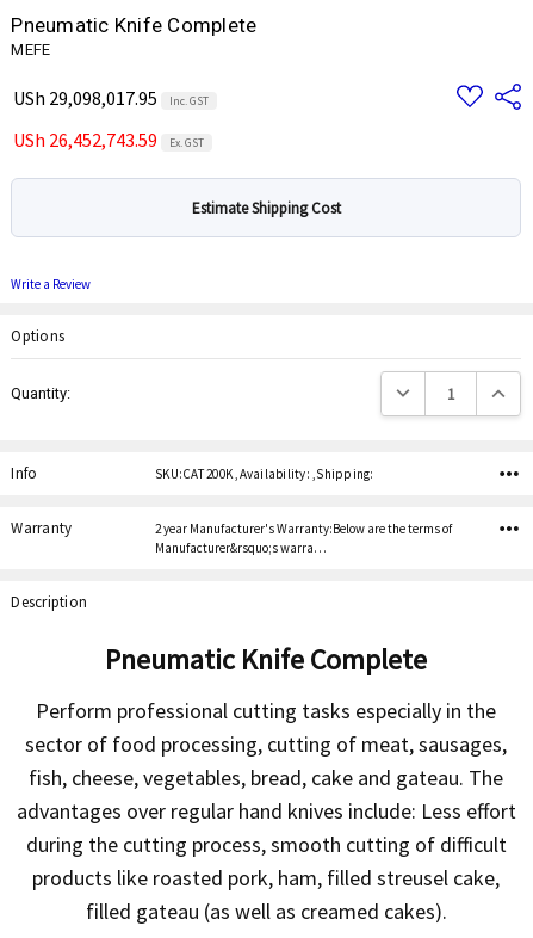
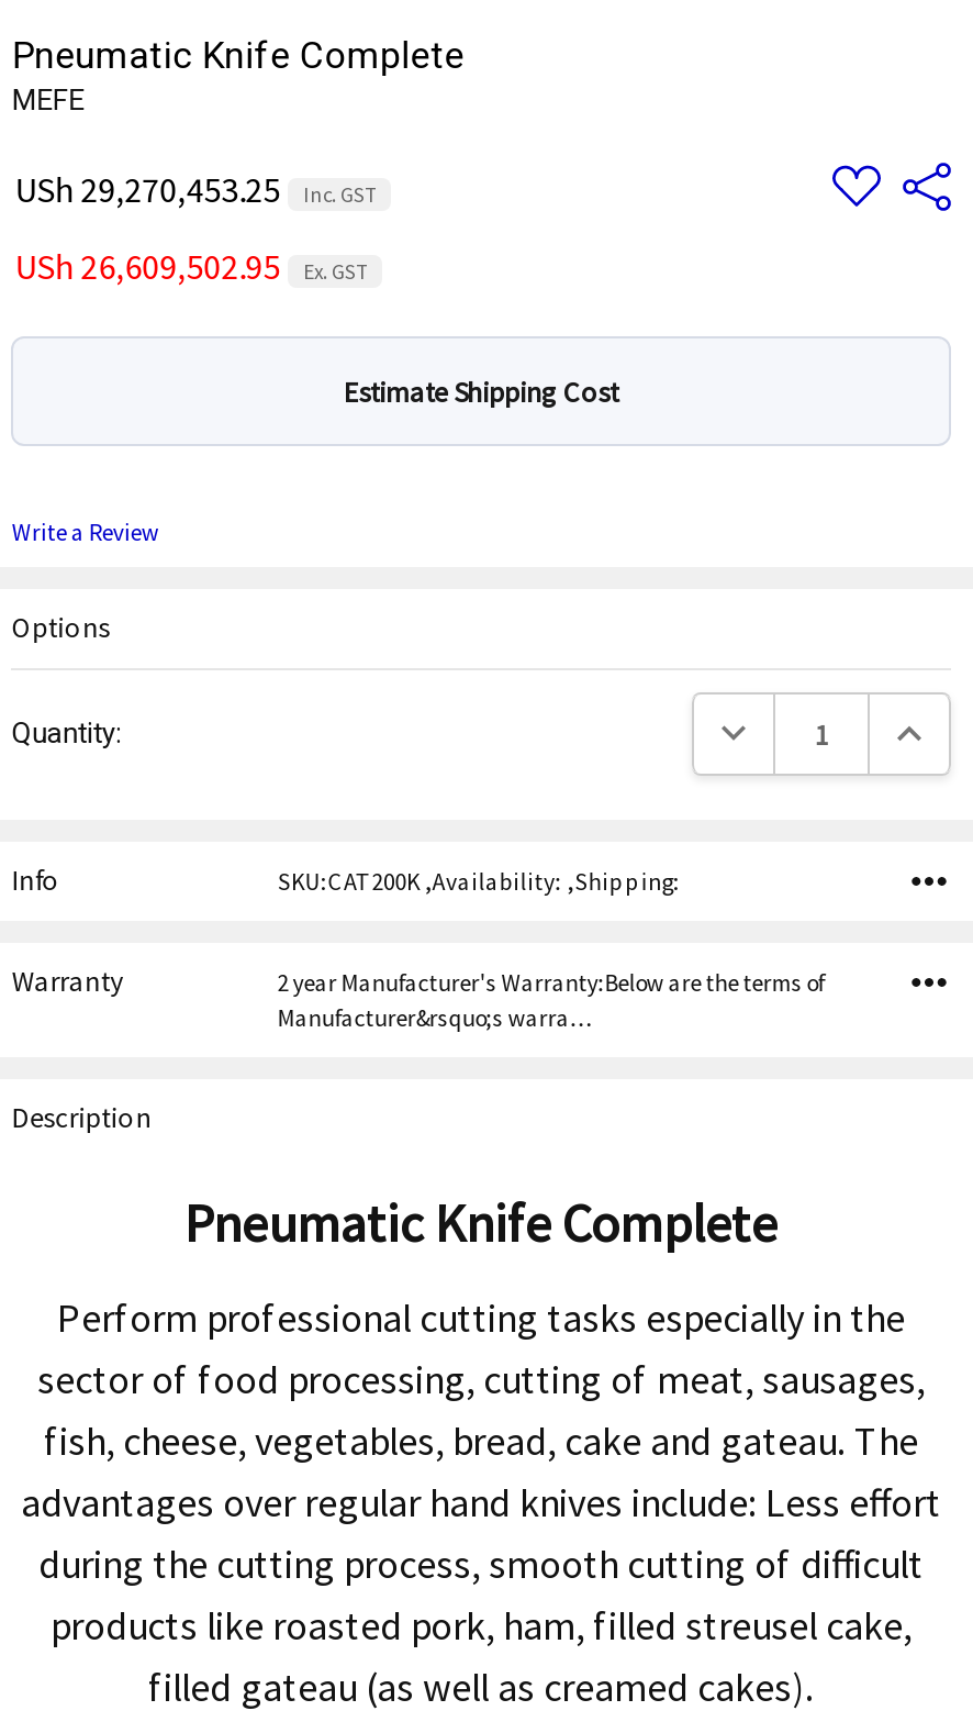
- USh 29,098,017.95 Inc. GST
+ USh 29,270,453.25 Inc. GST

- USh 26,452,743.59 Ex. GST
+ USh 26,609,502.95 Ex. GST
